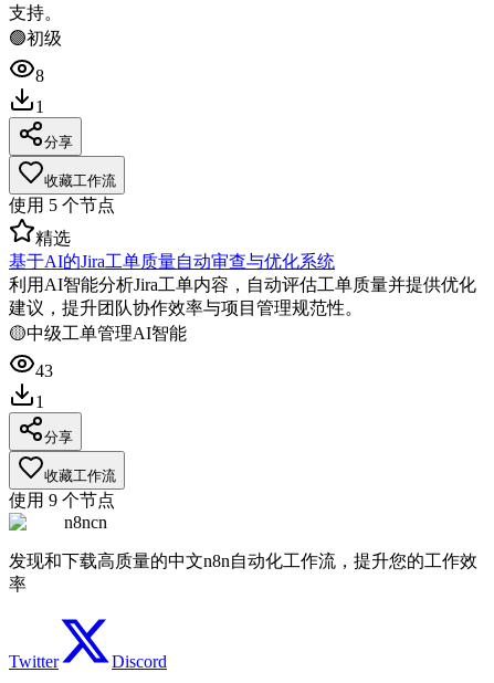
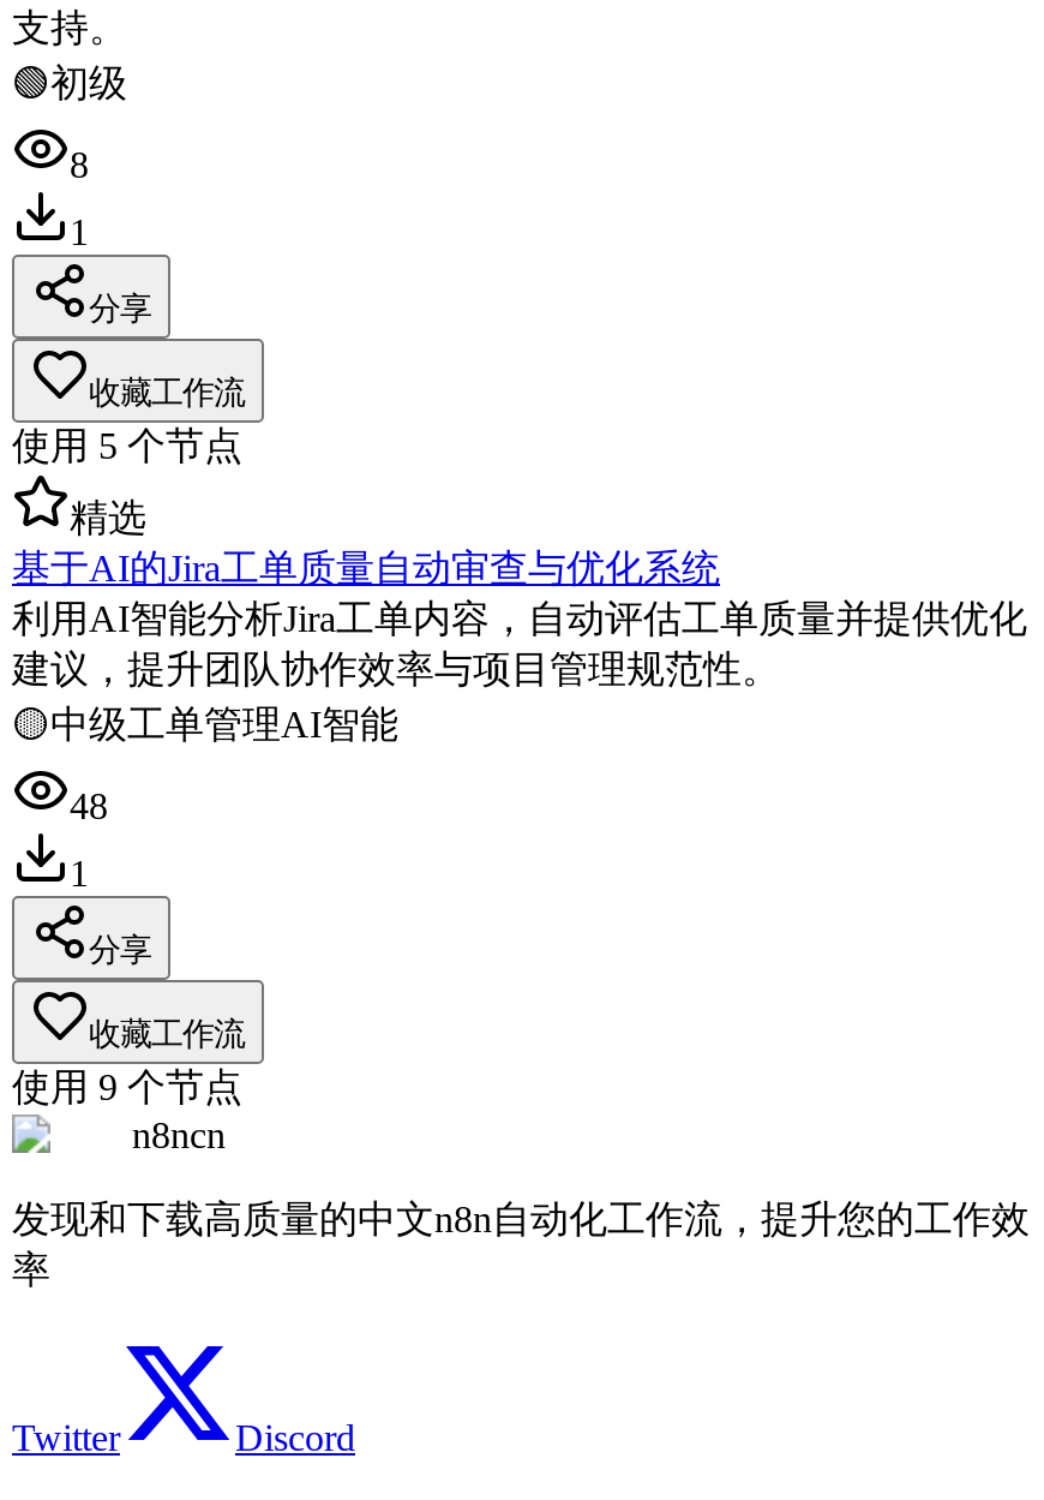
- 43
+ 48
